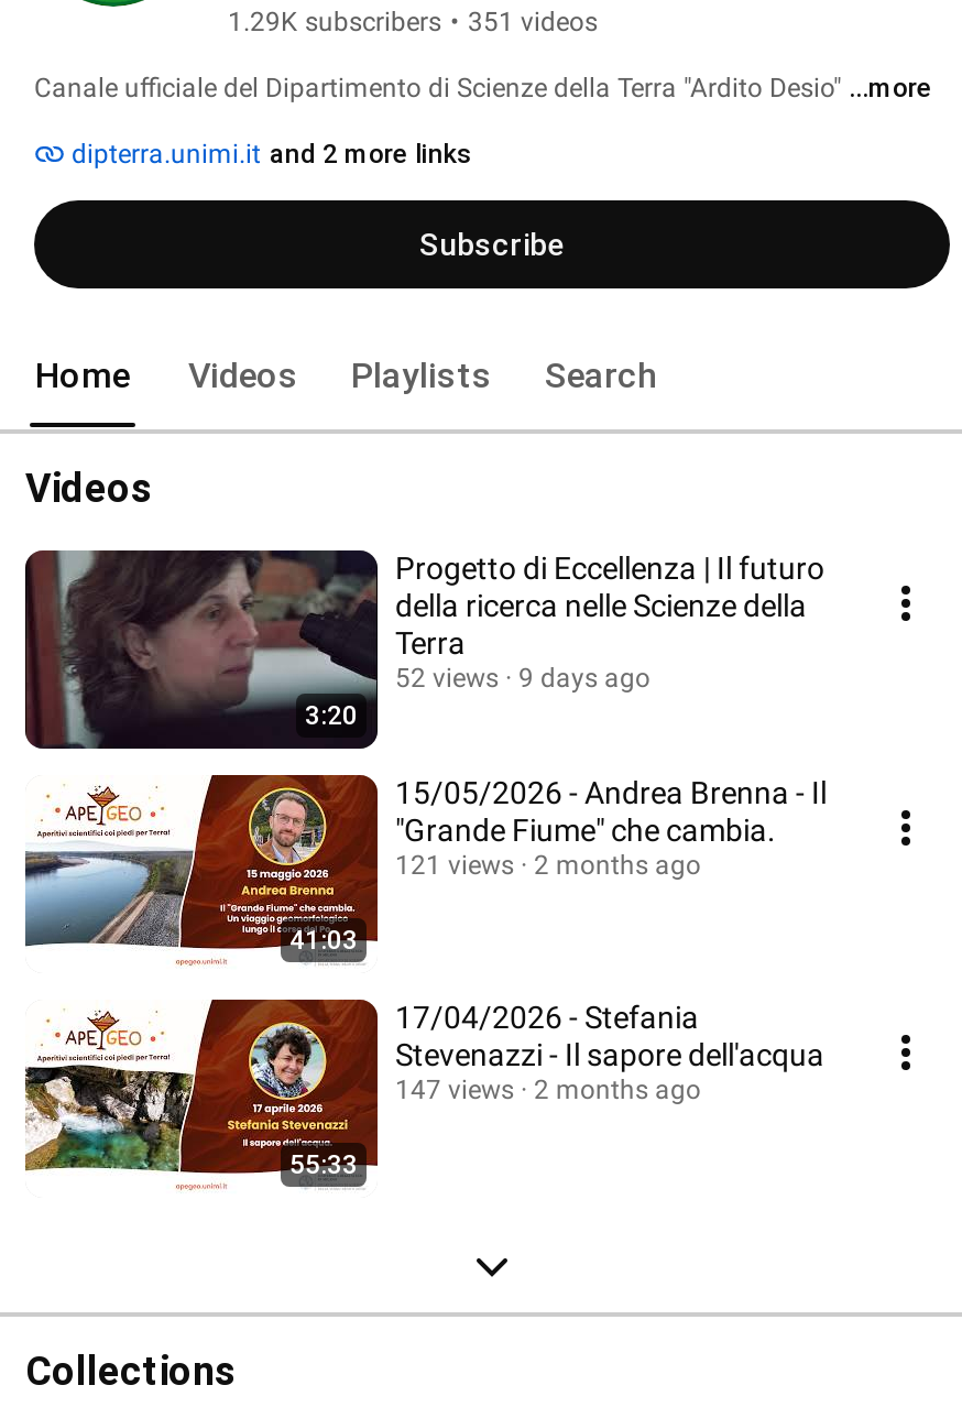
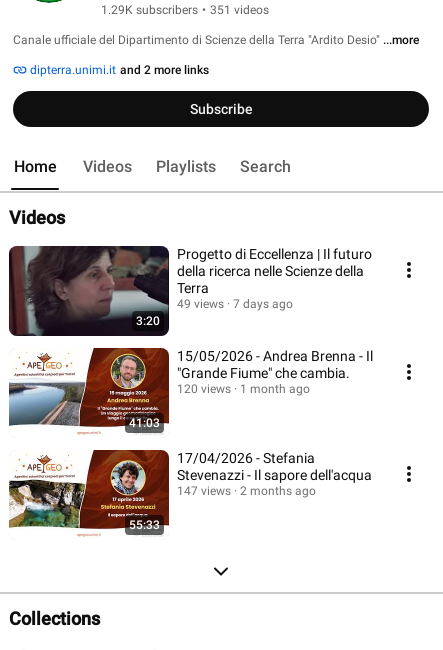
- 52 views
+ 49 views

- 9 days ago
+ 7 days ago

- 121 views
+ 120 views

- 2 months ago
+ 1 month ago
